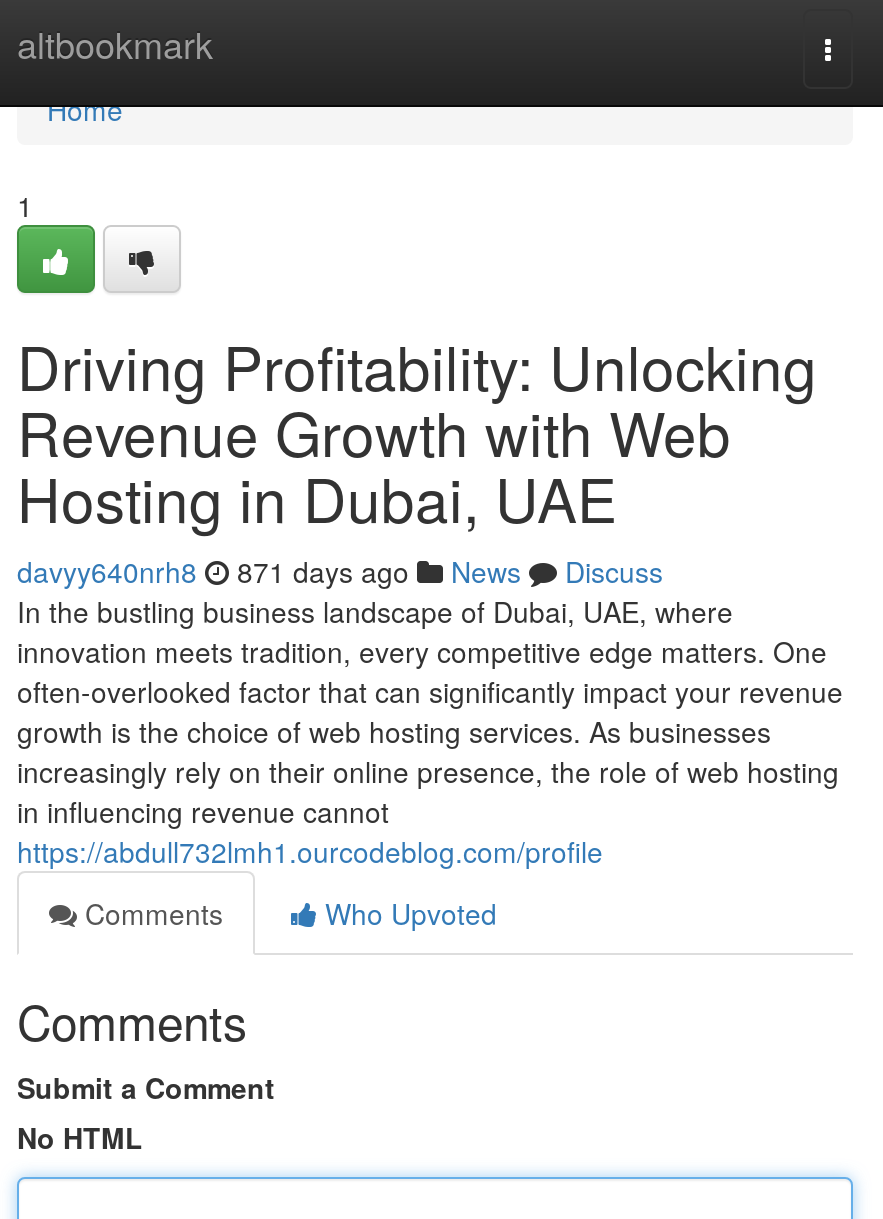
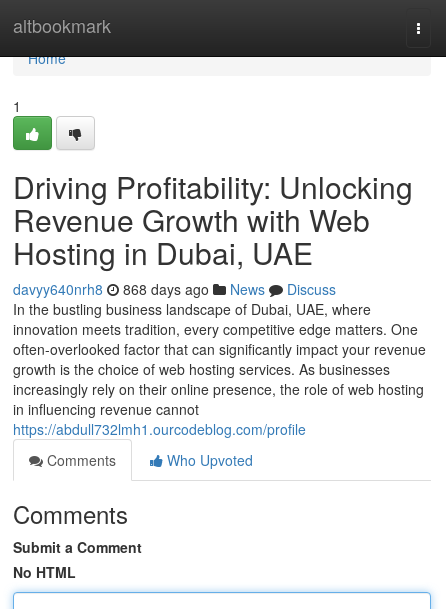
- davyy640nrh8 871 days ago News Discuss
+ davyy640nrh8 868 days ago News Discuss
